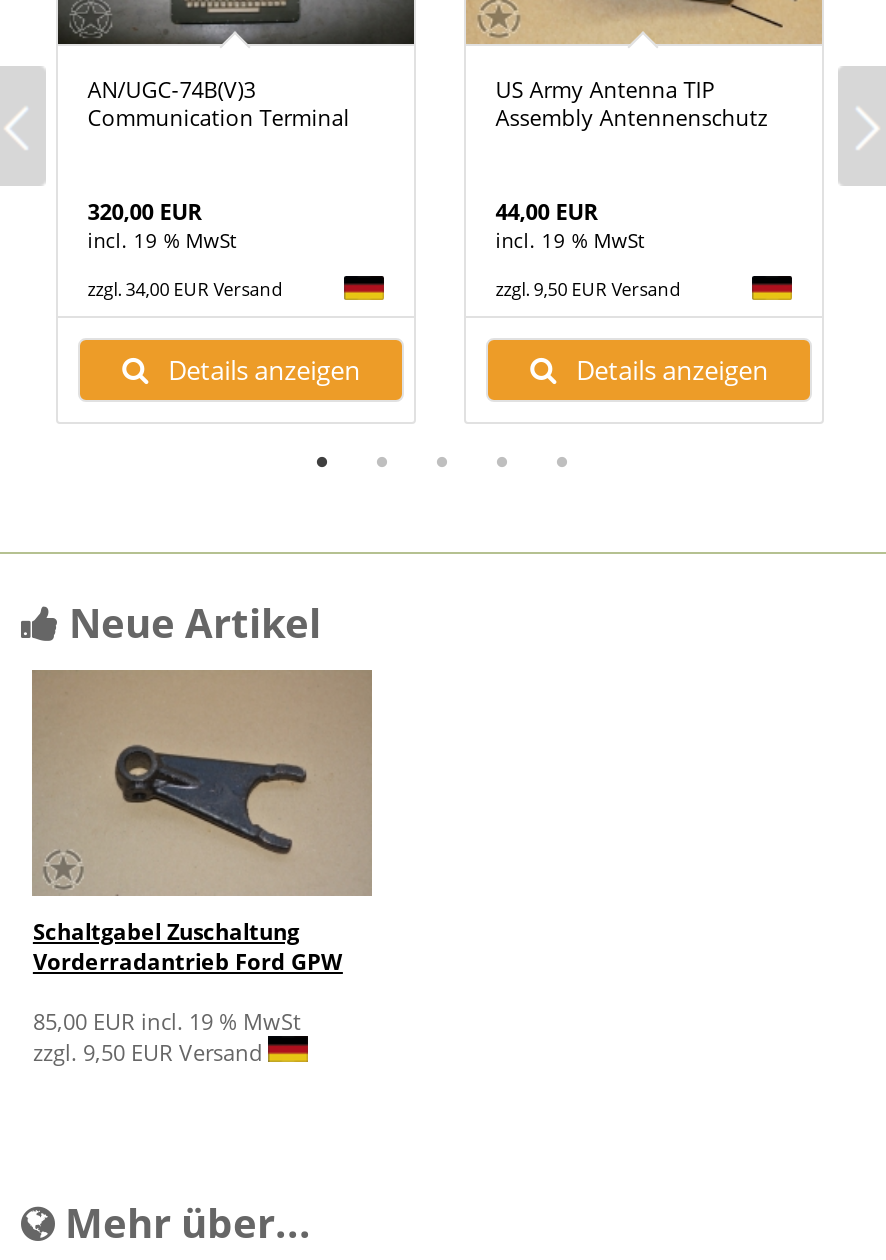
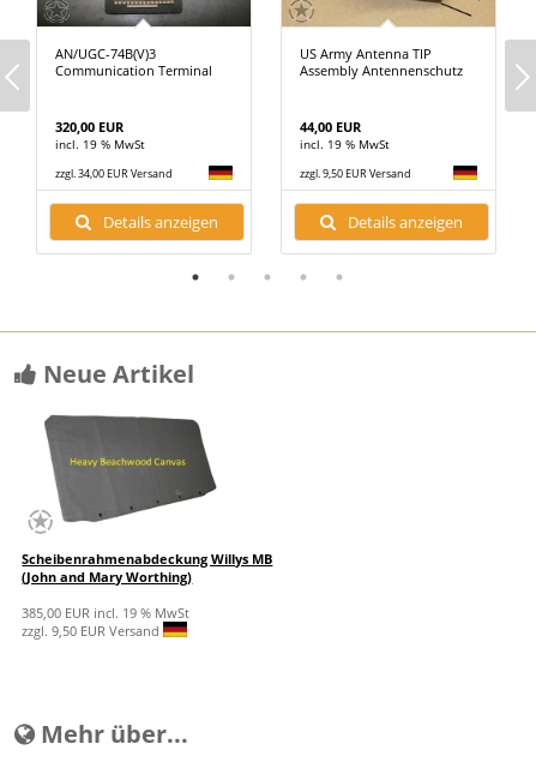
- [image]
- Schaltgabel Zuschaltung
- Vorderradantrieb Ford GPW
+ [image]
+ Scheibenrahmenabdeckung Willys MB
+ (John and Mary Worthing)

- 85,00 EUR incl. 19 % MwSt
+ 385,00 EUR incl. 19 % MwSt
